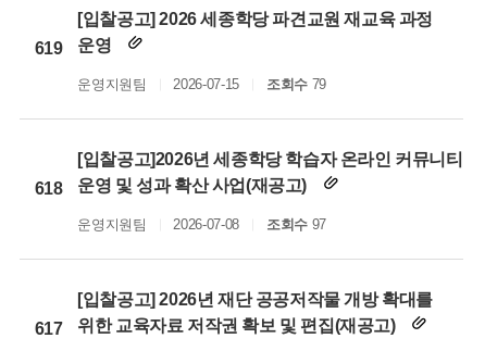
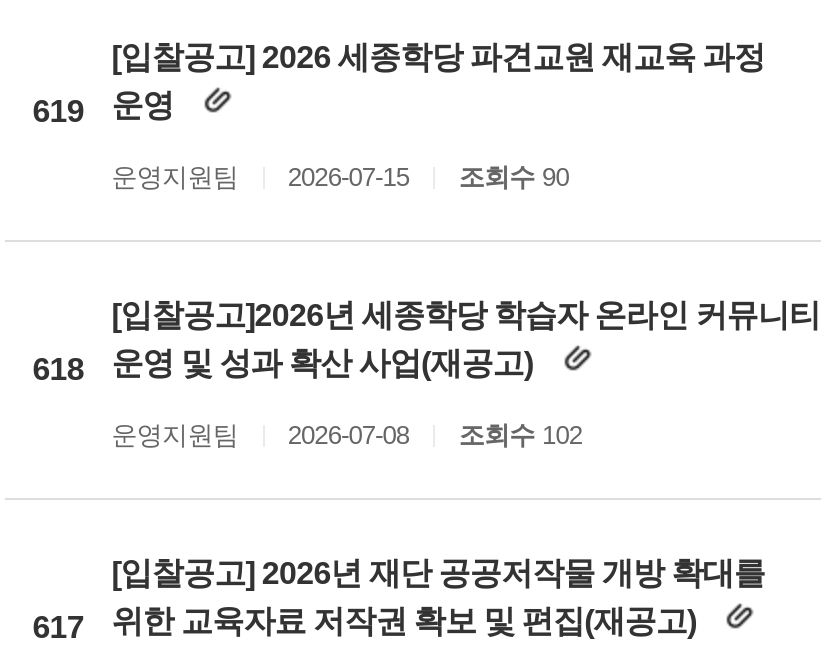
- 운영지원팀 2026-07-15 조회수 79
+ 운영지원팀 2026-07-15 조회수 90

- 운영지원팀 2026-07-08 조회수 97
+ 운영지원팀 2026-07-08 조회수 102
